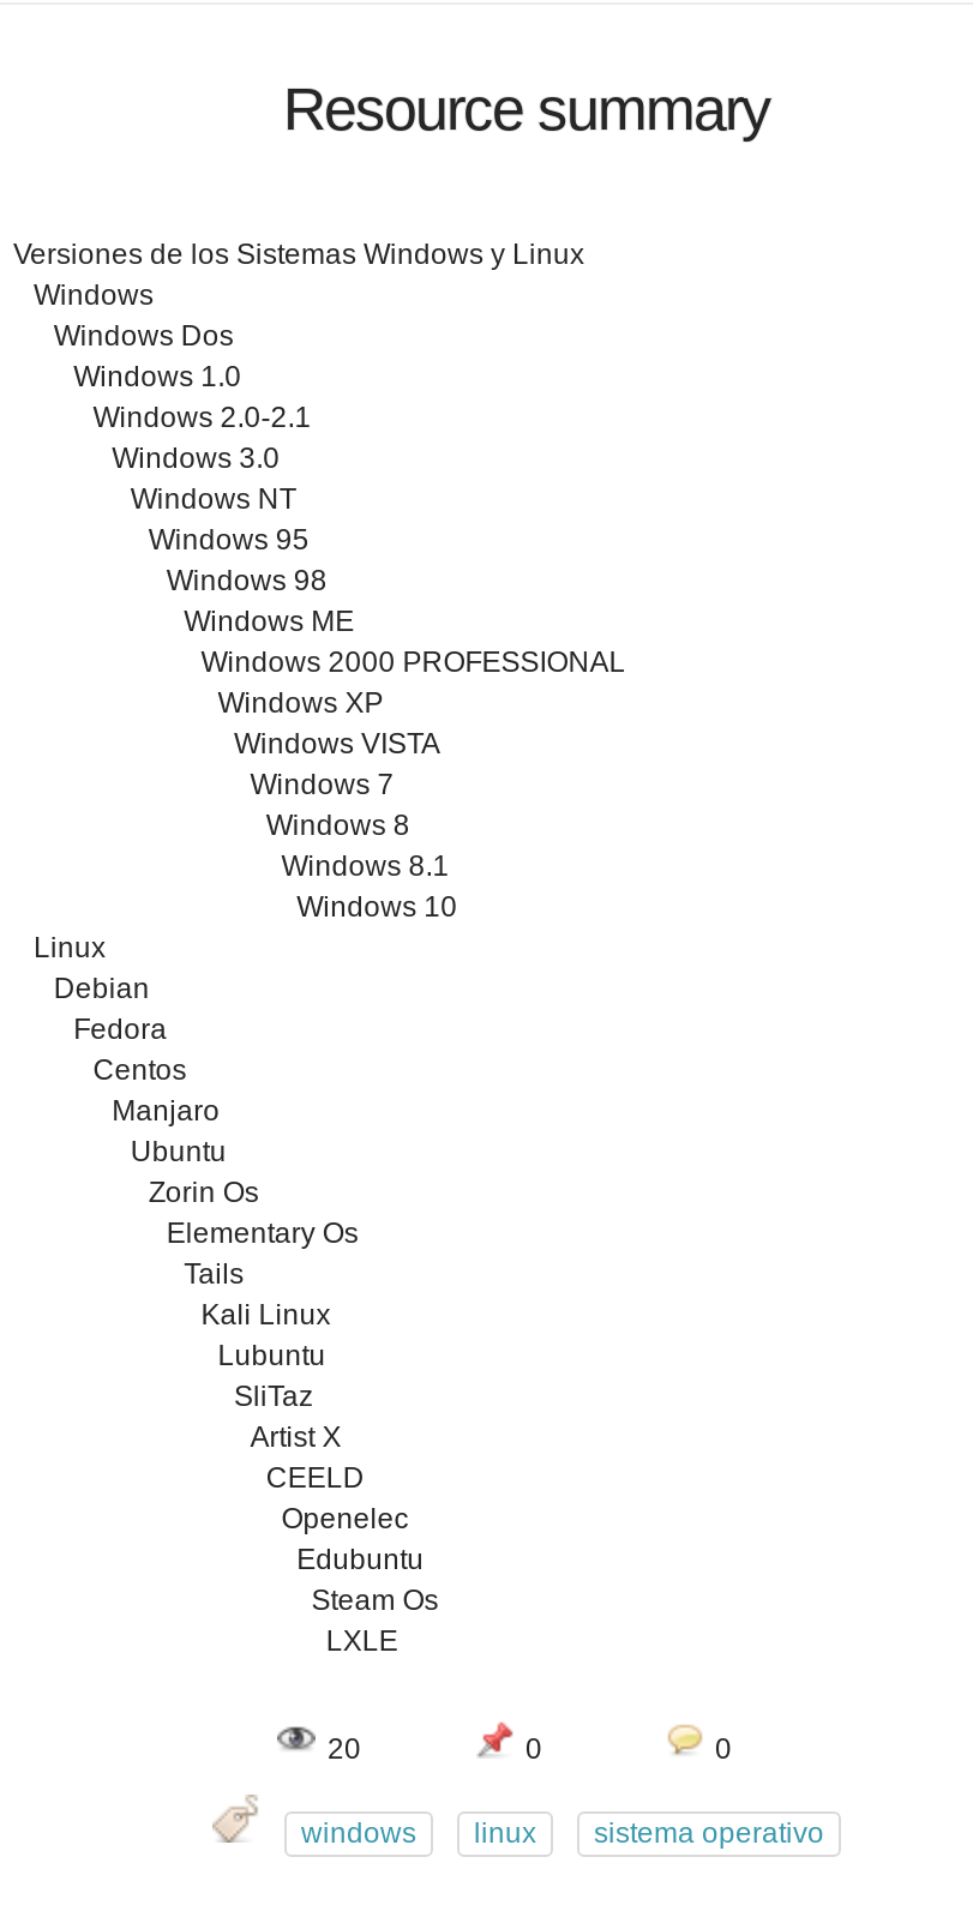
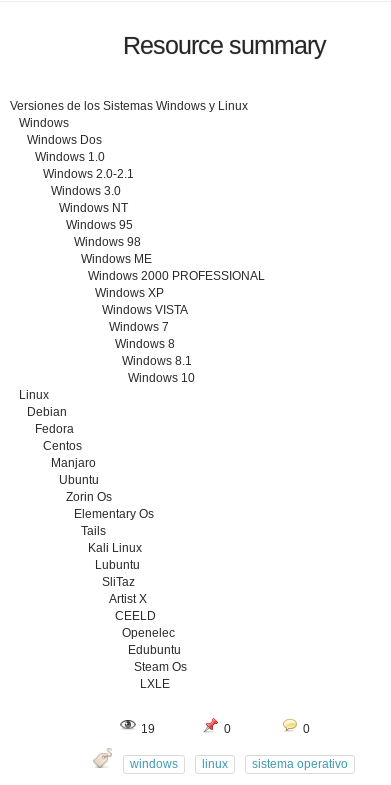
- 20
+ 19
